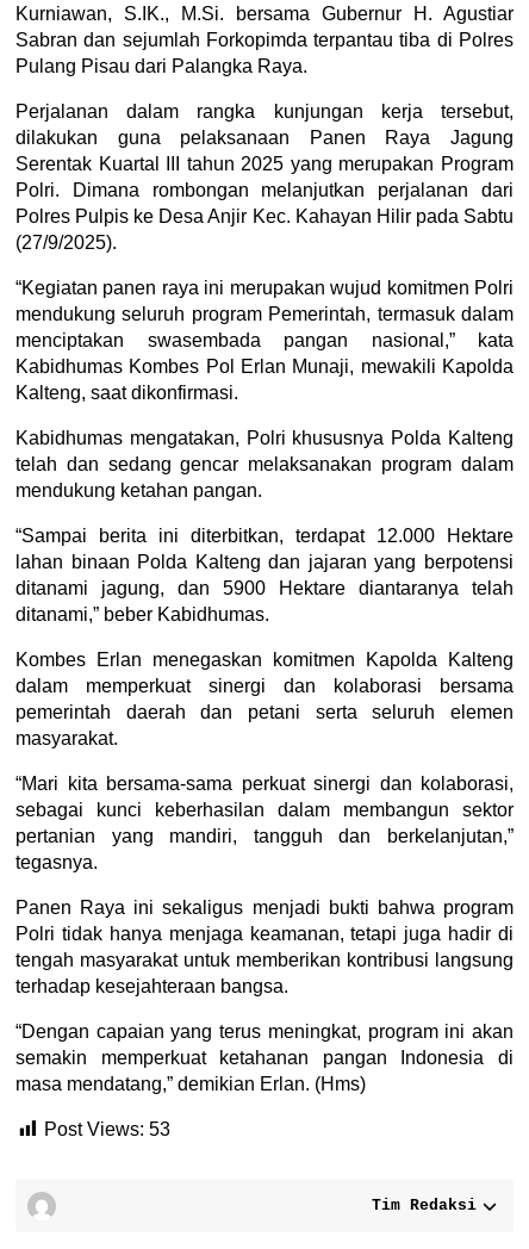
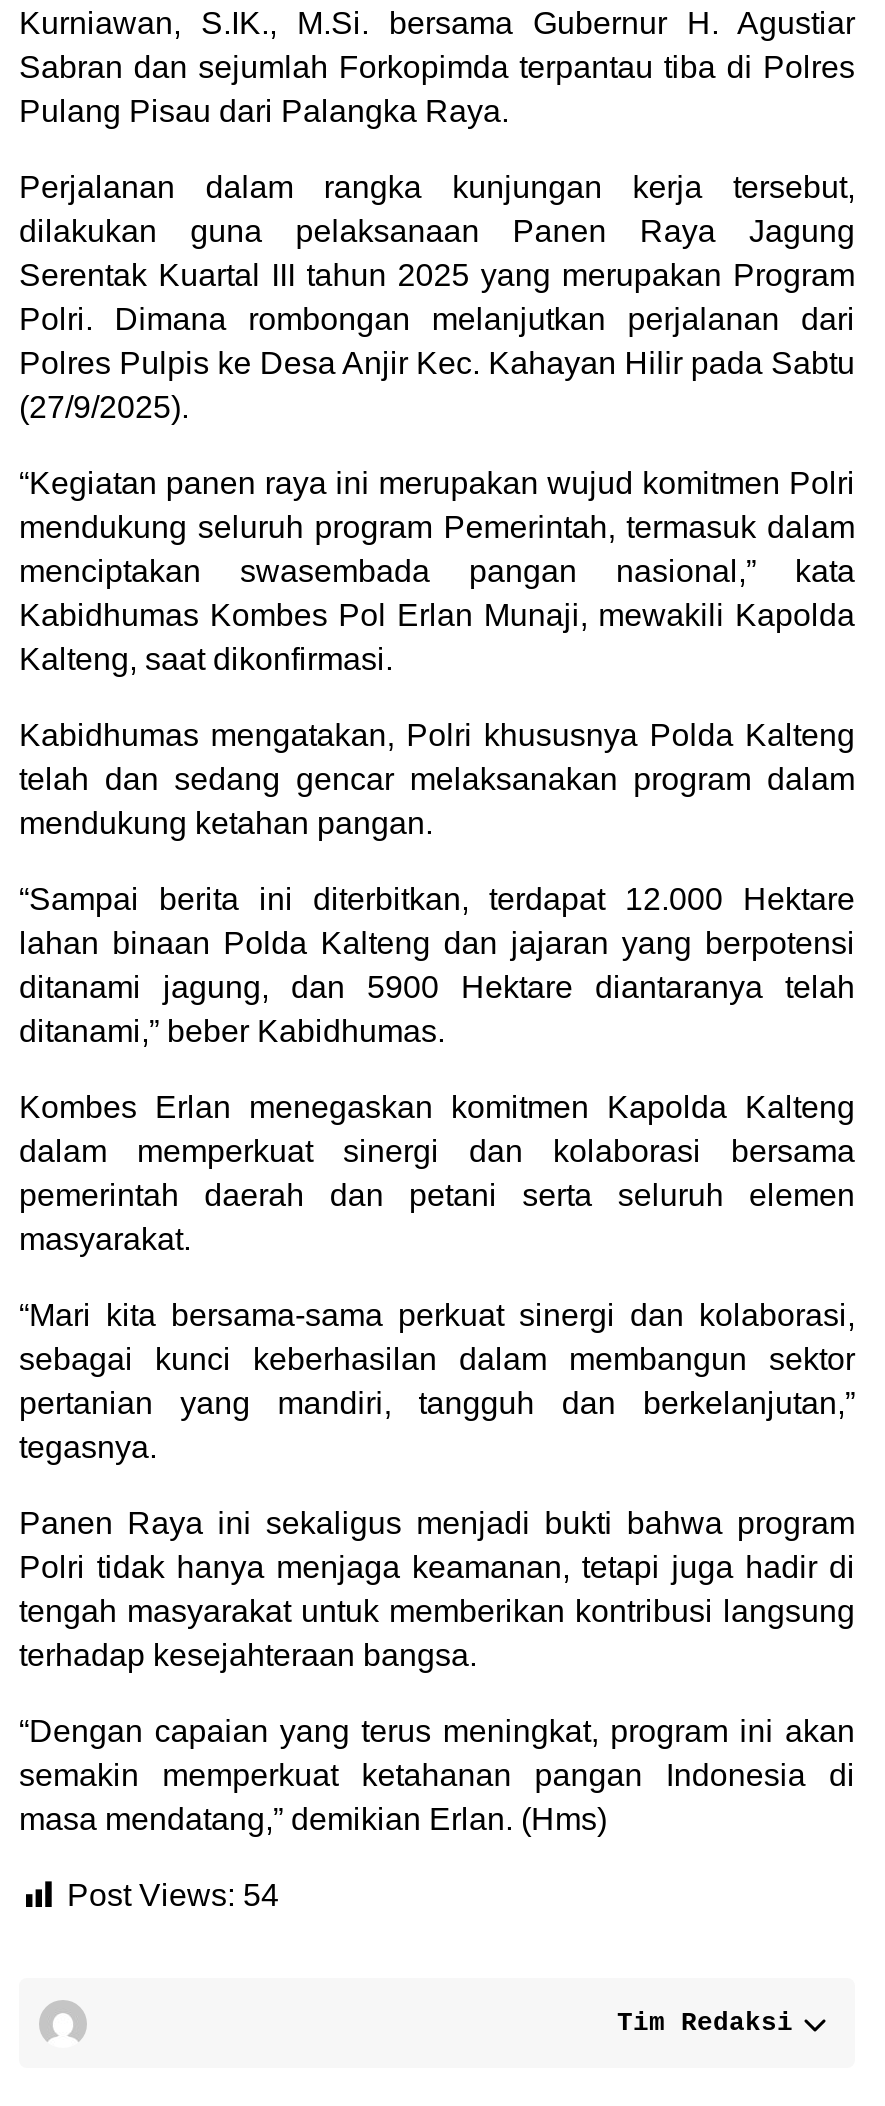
- Post Views: 53
+ Post Views: 54
